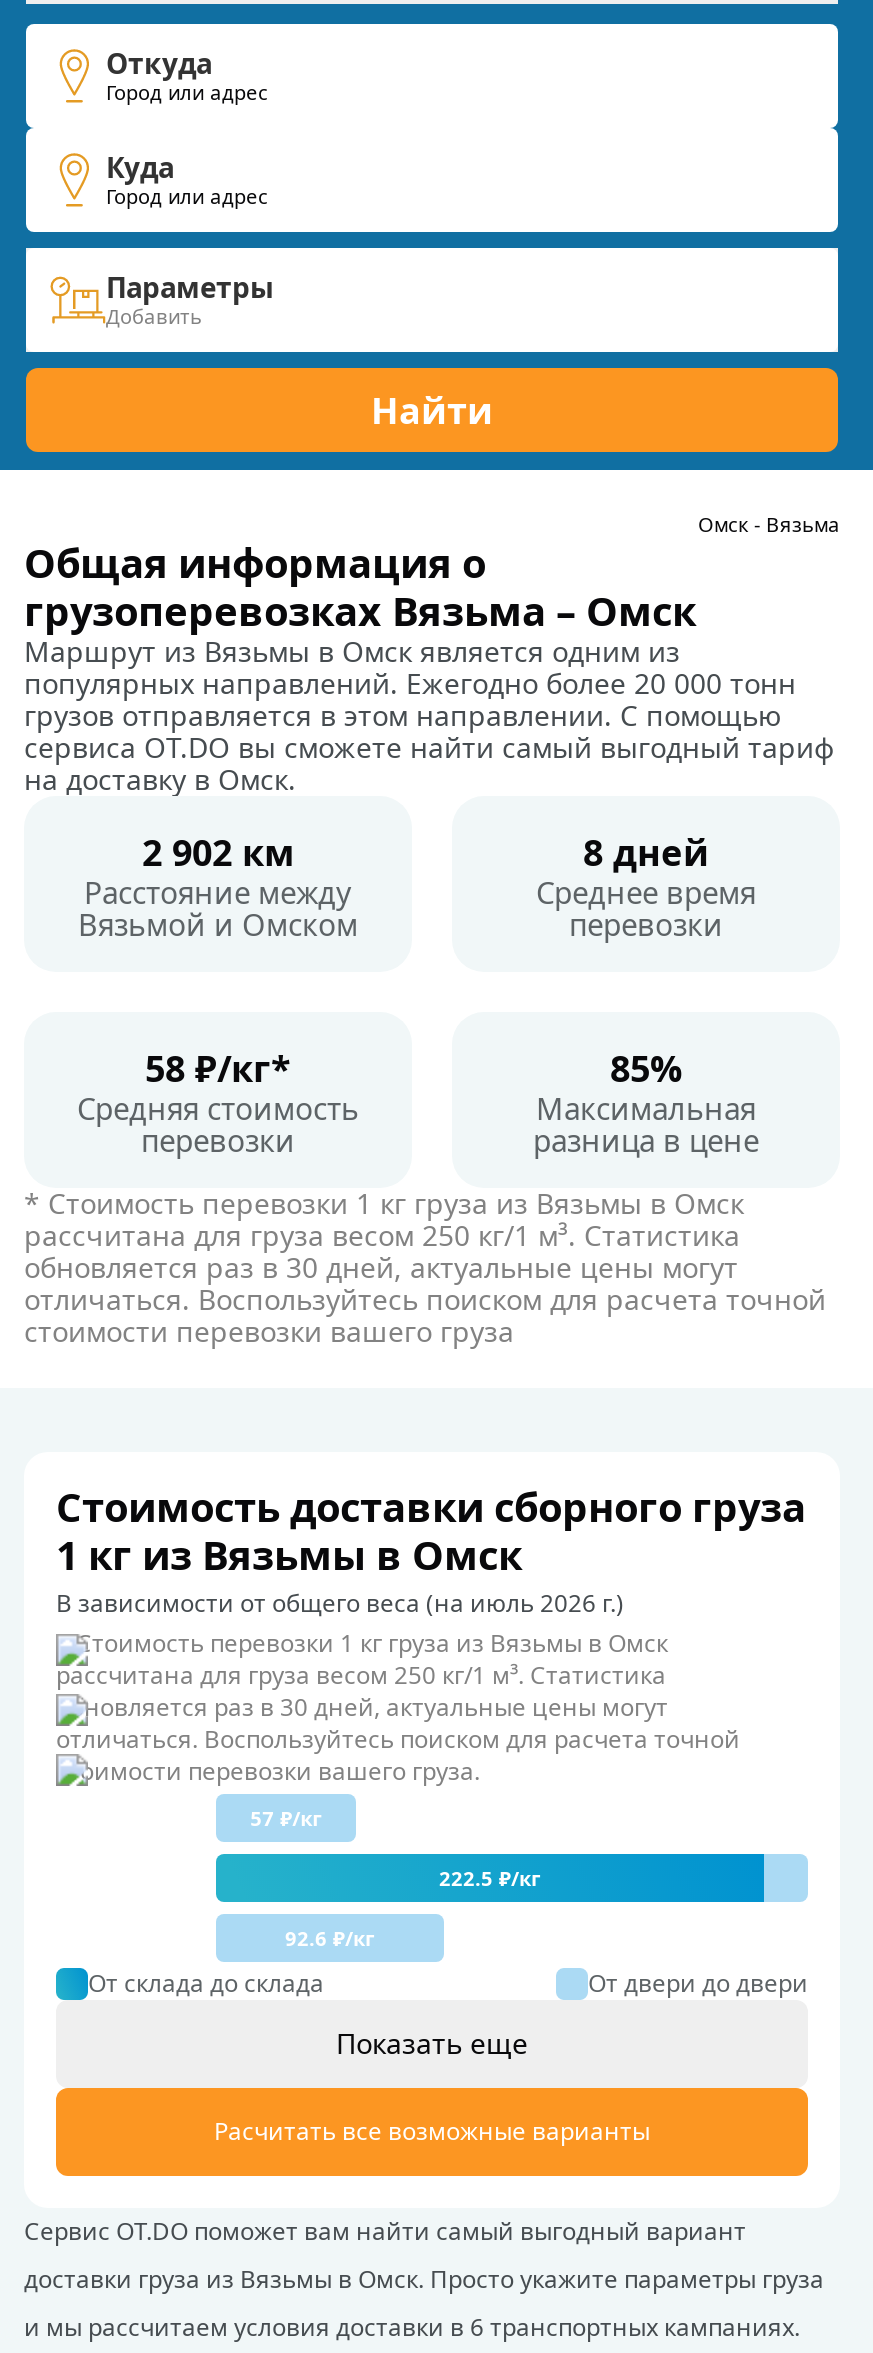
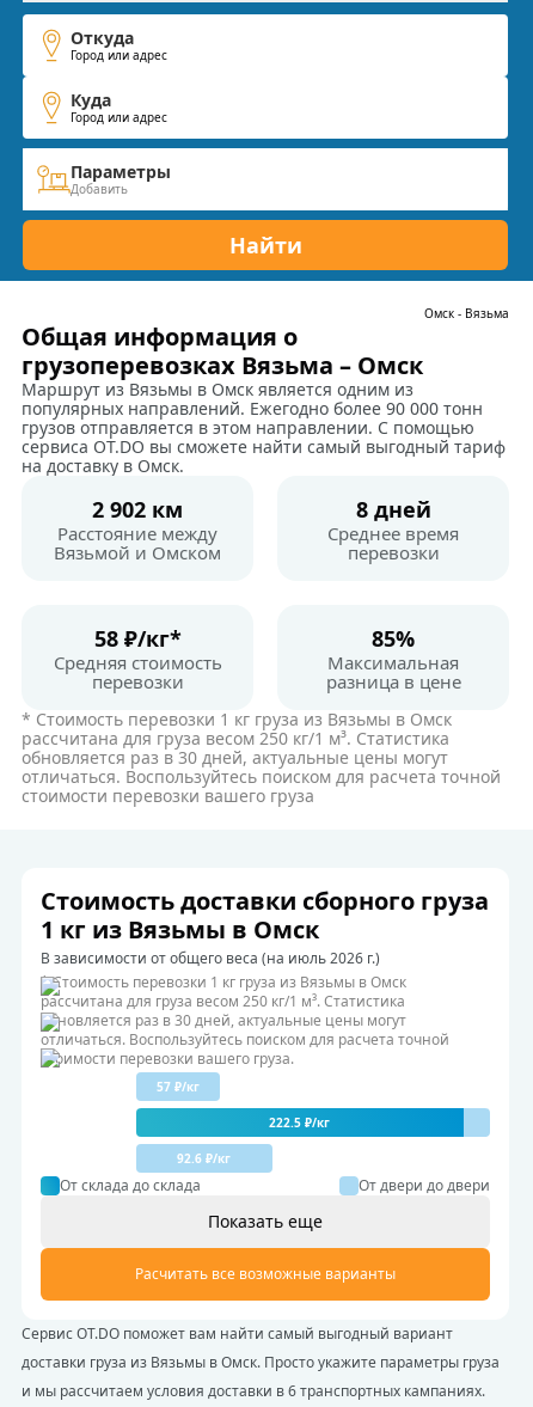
- популярных направлений. Ежегодно более 20 000 тонн
+ популярных направлений. Ежегодно более 90 000 тонн
